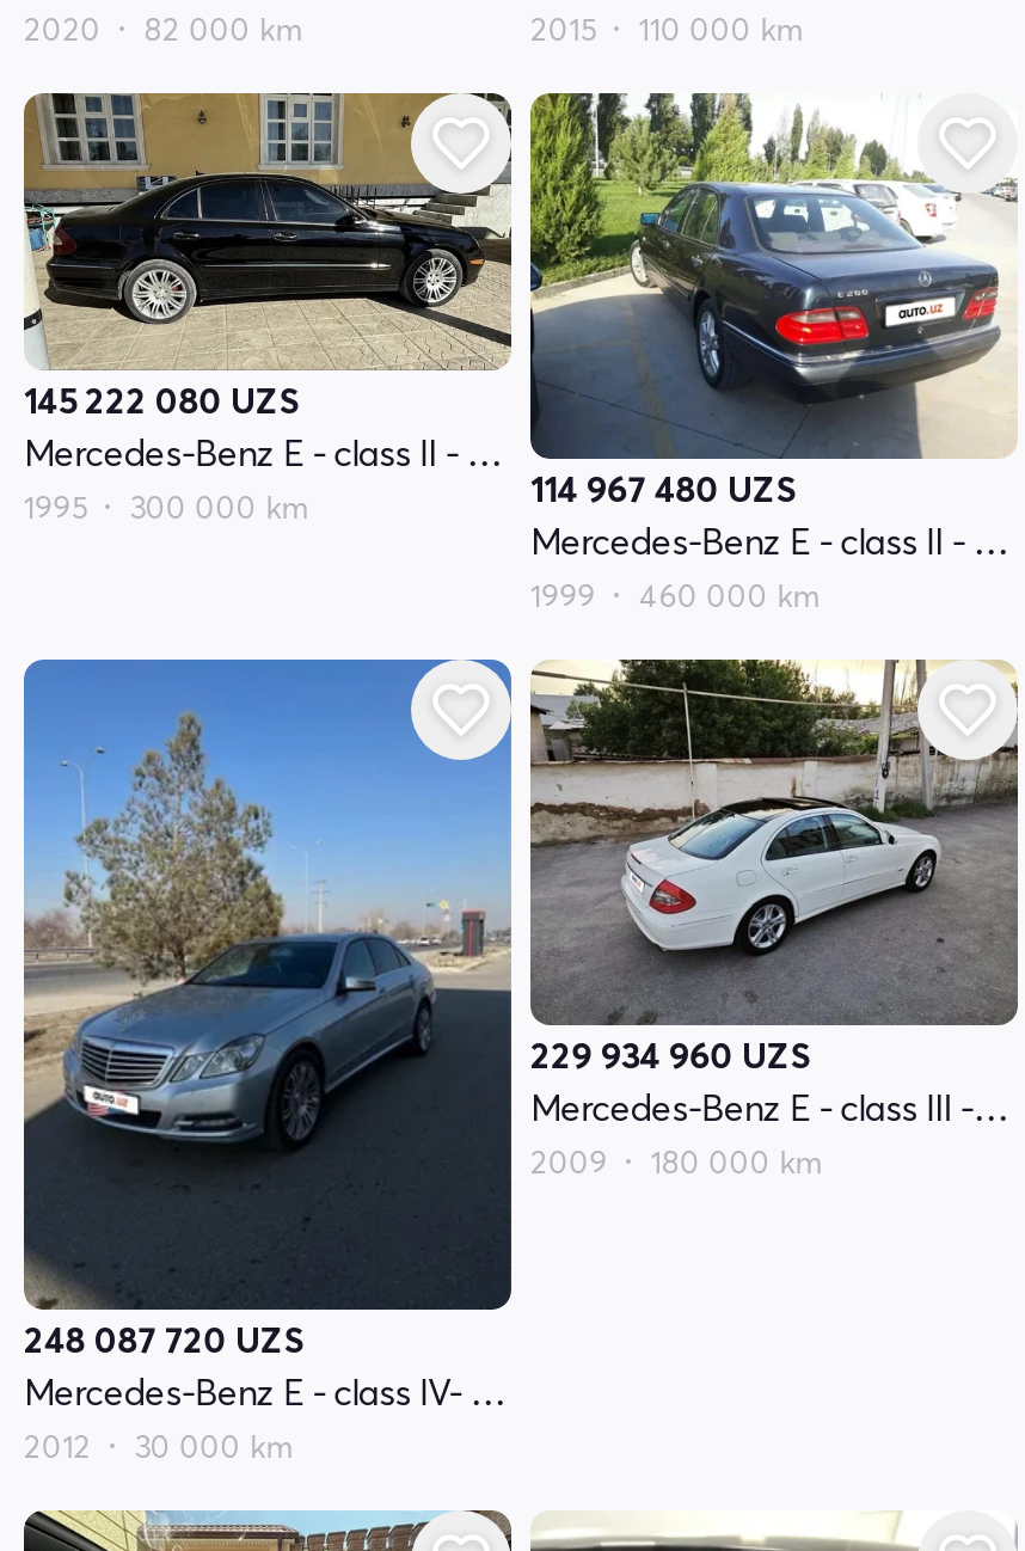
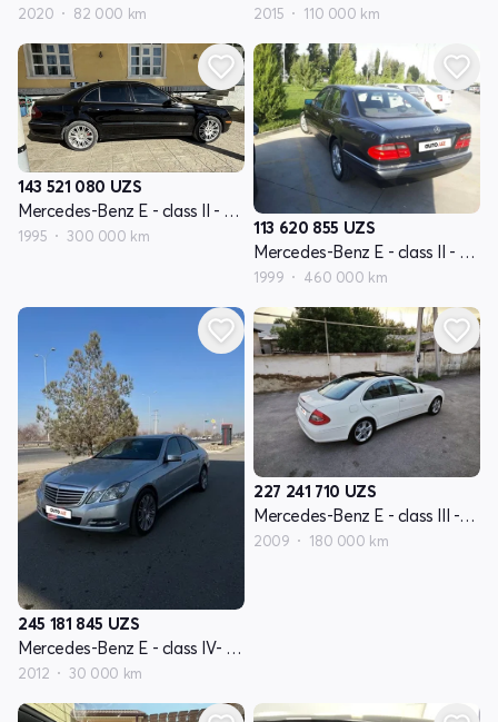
- 145 222 080 UZS
+ 143 521 080 UZS

- 114 967 480 UZS
+ 113 620 855 UZS

- 229 934 960 UZS
+ 227 241 710 UZS

- 248 087 720 UZS
+ 245 181 845 UZS
